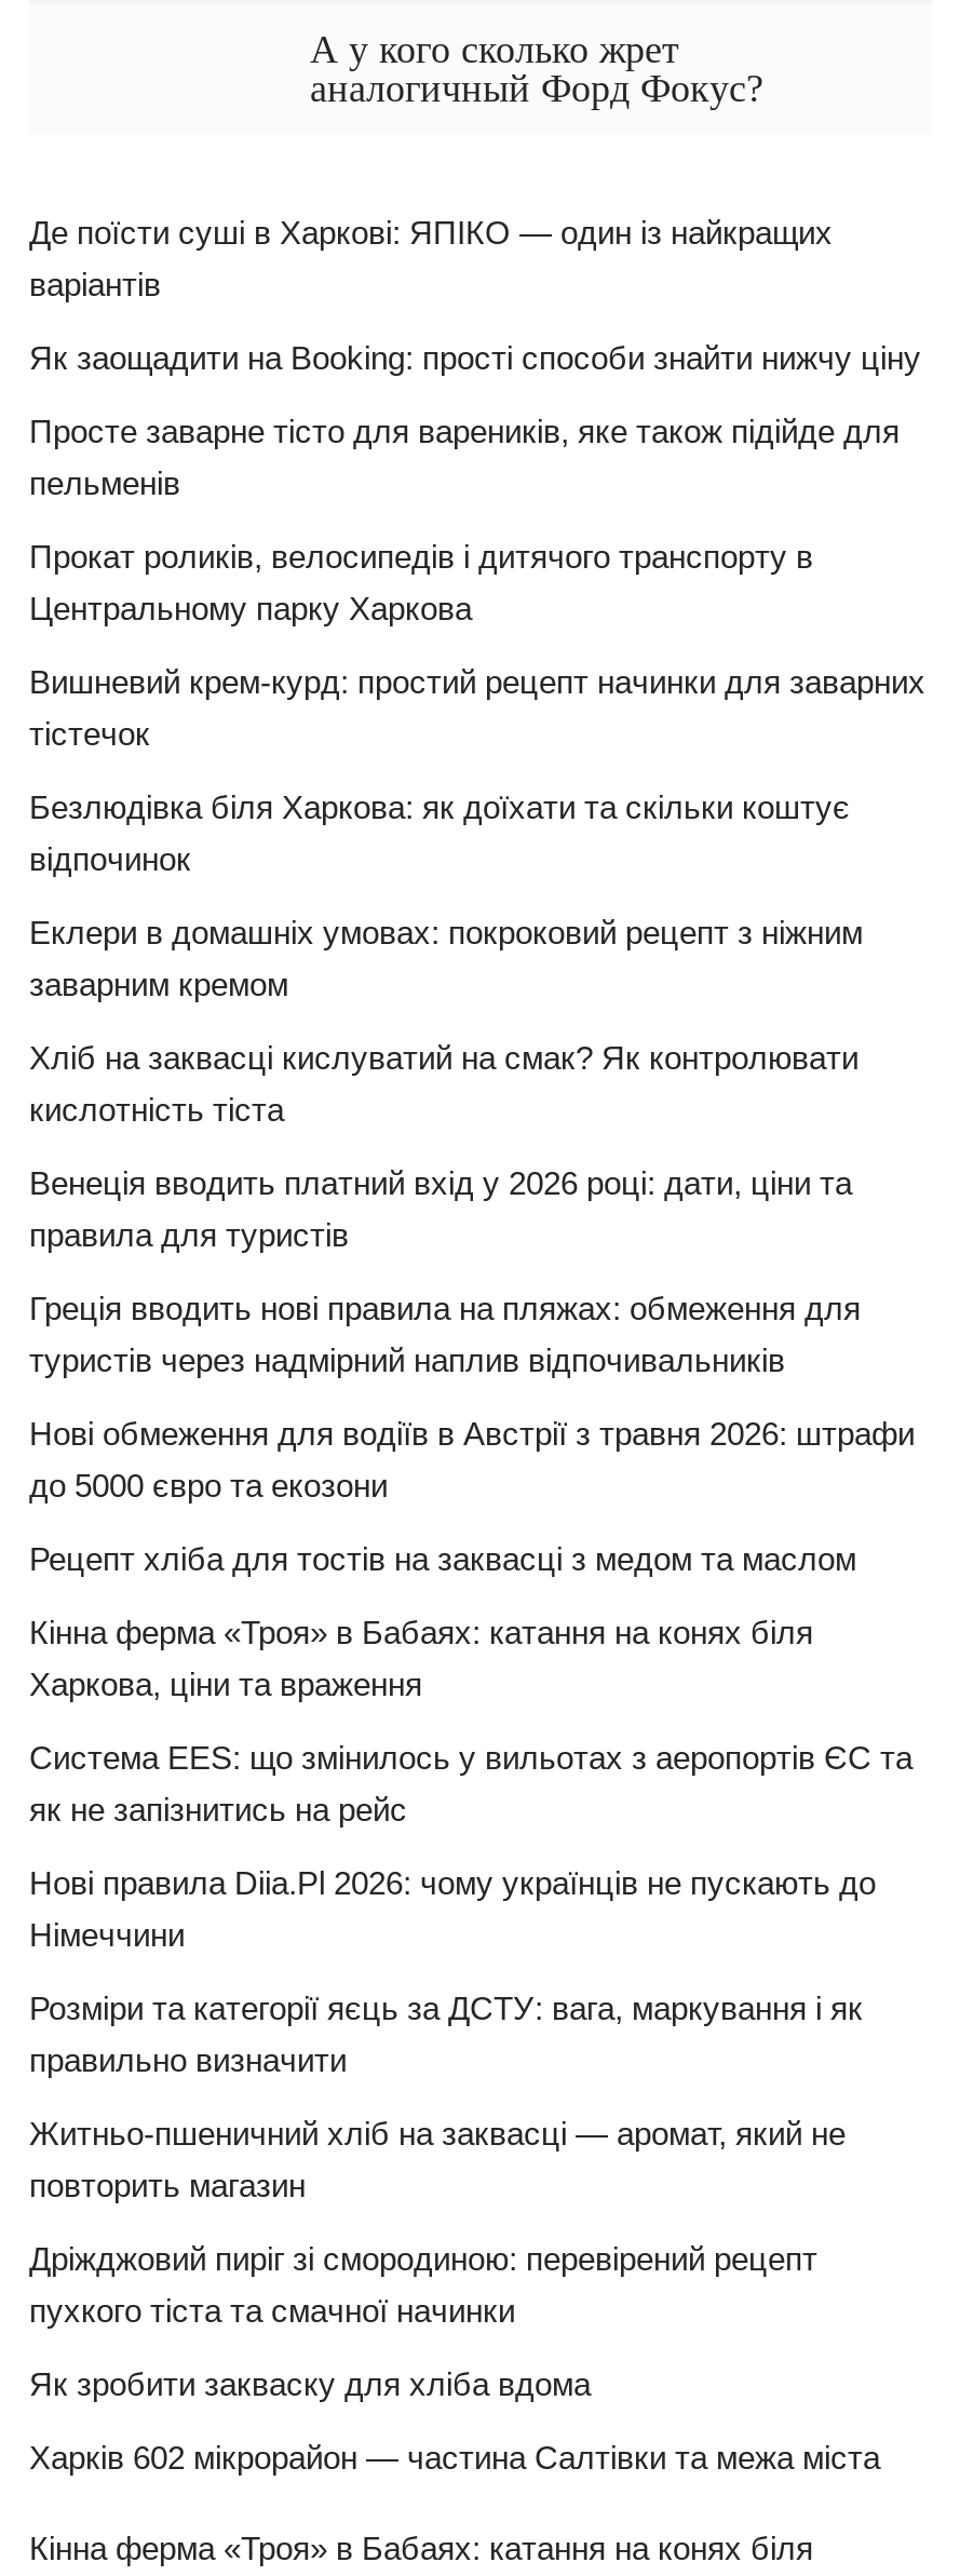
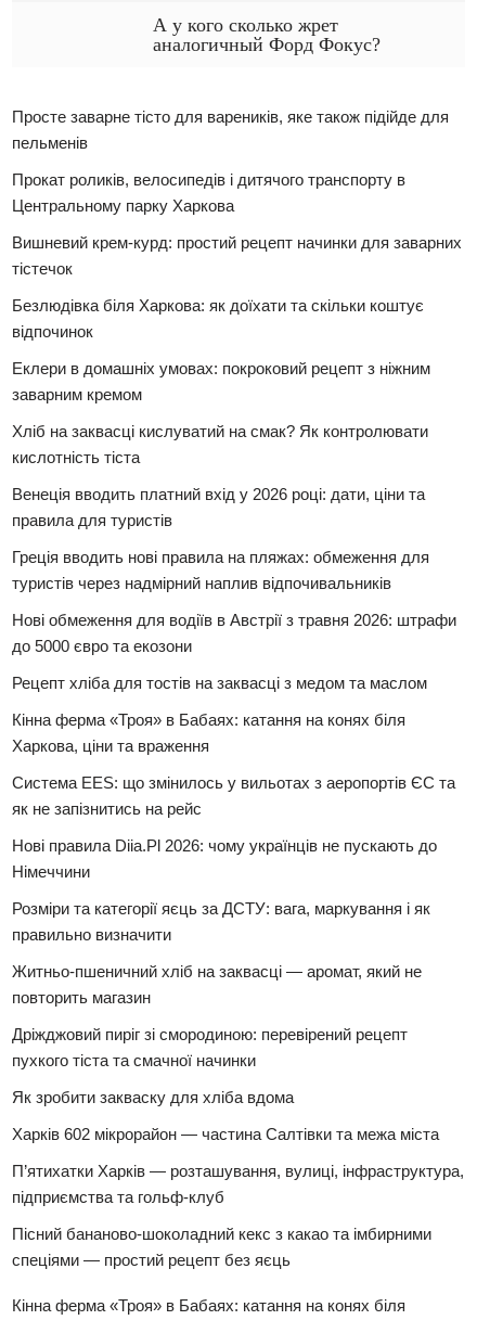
- Де поїсти суші в Харкові: ЯПІКО — один із найкращих
- варіантів
- Як заощадити на Booking: прості способи знайти нижчу ціну

moved up: Просте заварне тісто для вареників, яке також підійде для | пельменів | Прокат роликів, велосипедів і дитячого транспорту в | ... | Як зробити закваску для хліба вдома | Харків 602 мікрорайон — частина Салтівки та межа міста

+ П’ятихатки Харків — розташування, вулиці, інфраструктура,
+ підприємства та гольф-клуб
+ Пісний бананово-шоколадний кекс з какао та імбирними
+ спеціями — простий рецепт без яєць
